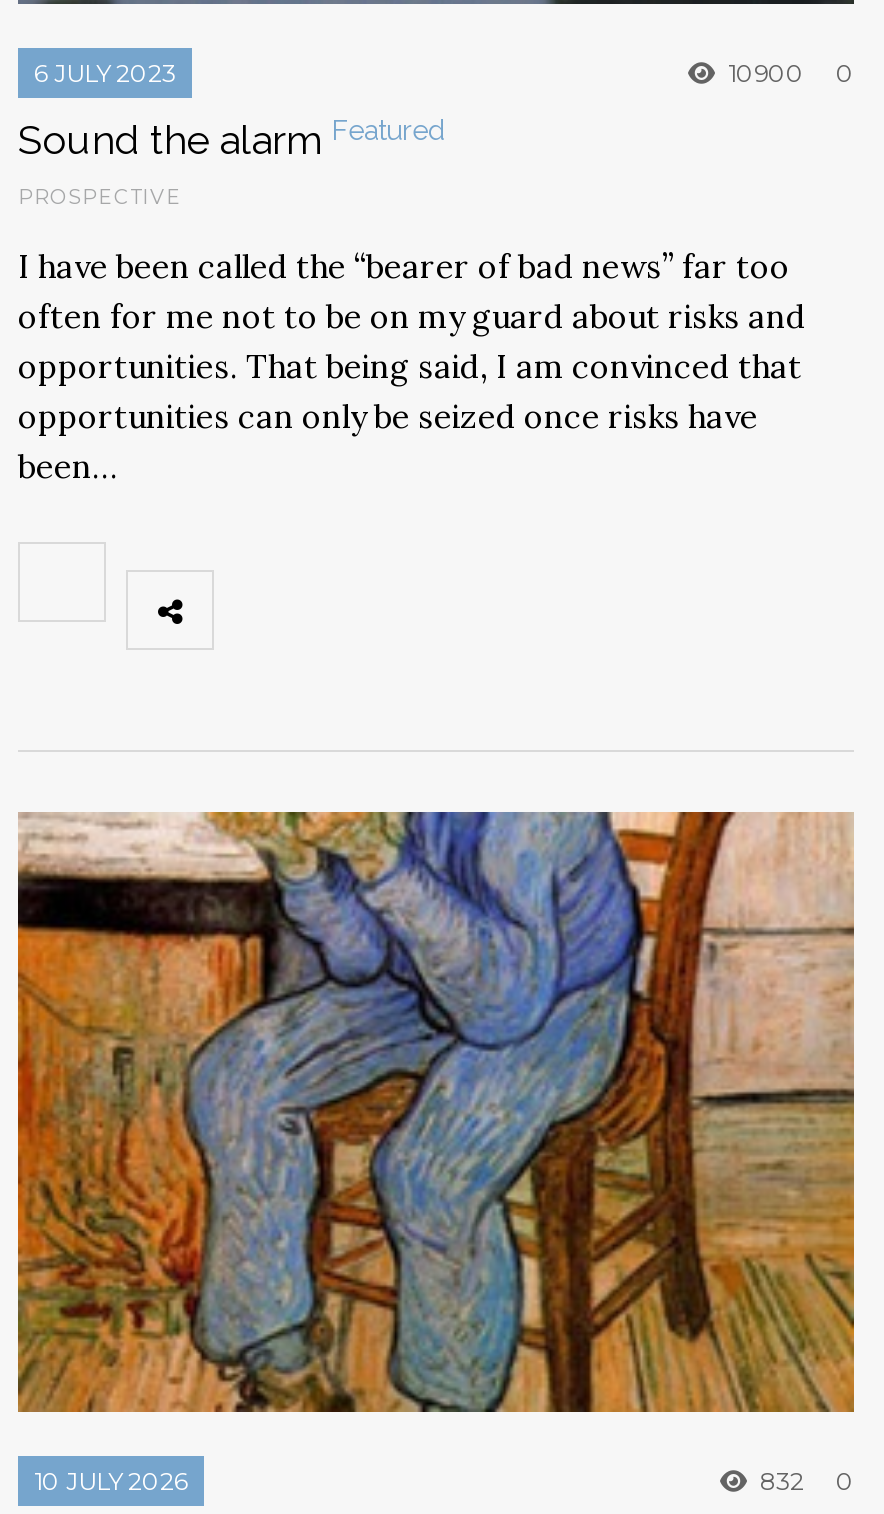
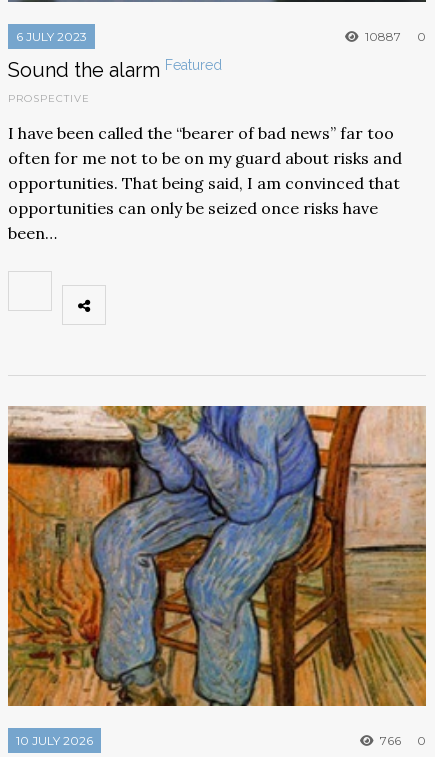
- 10900
+ 10887

- 832
+ 766
